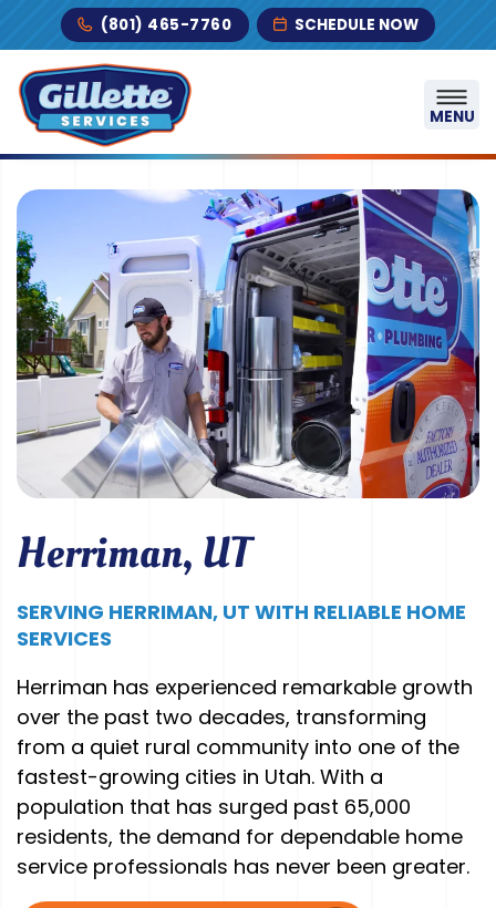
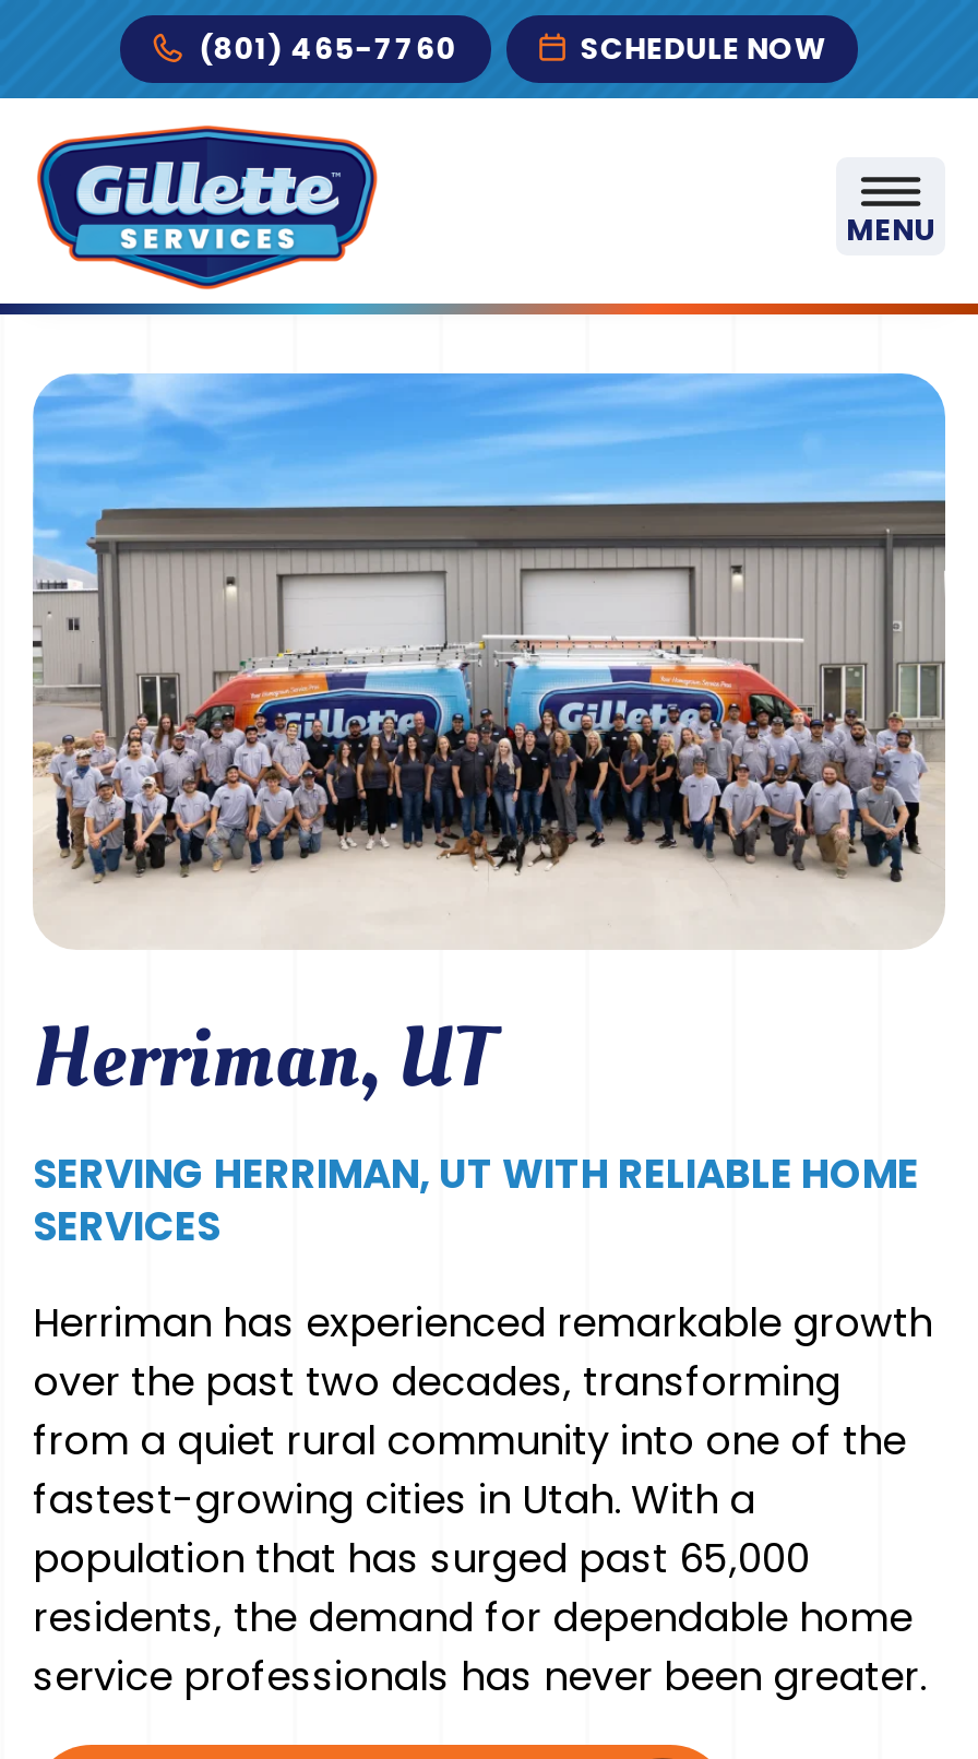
- [image]
+ [image]
